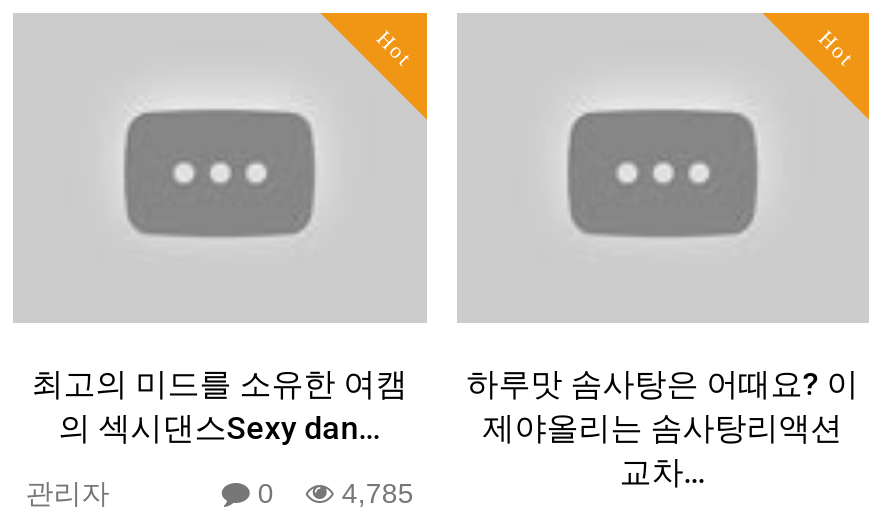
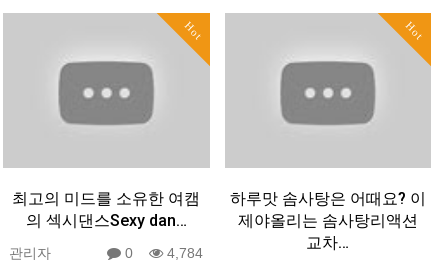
- 0 4,785
+ 0 4,784
